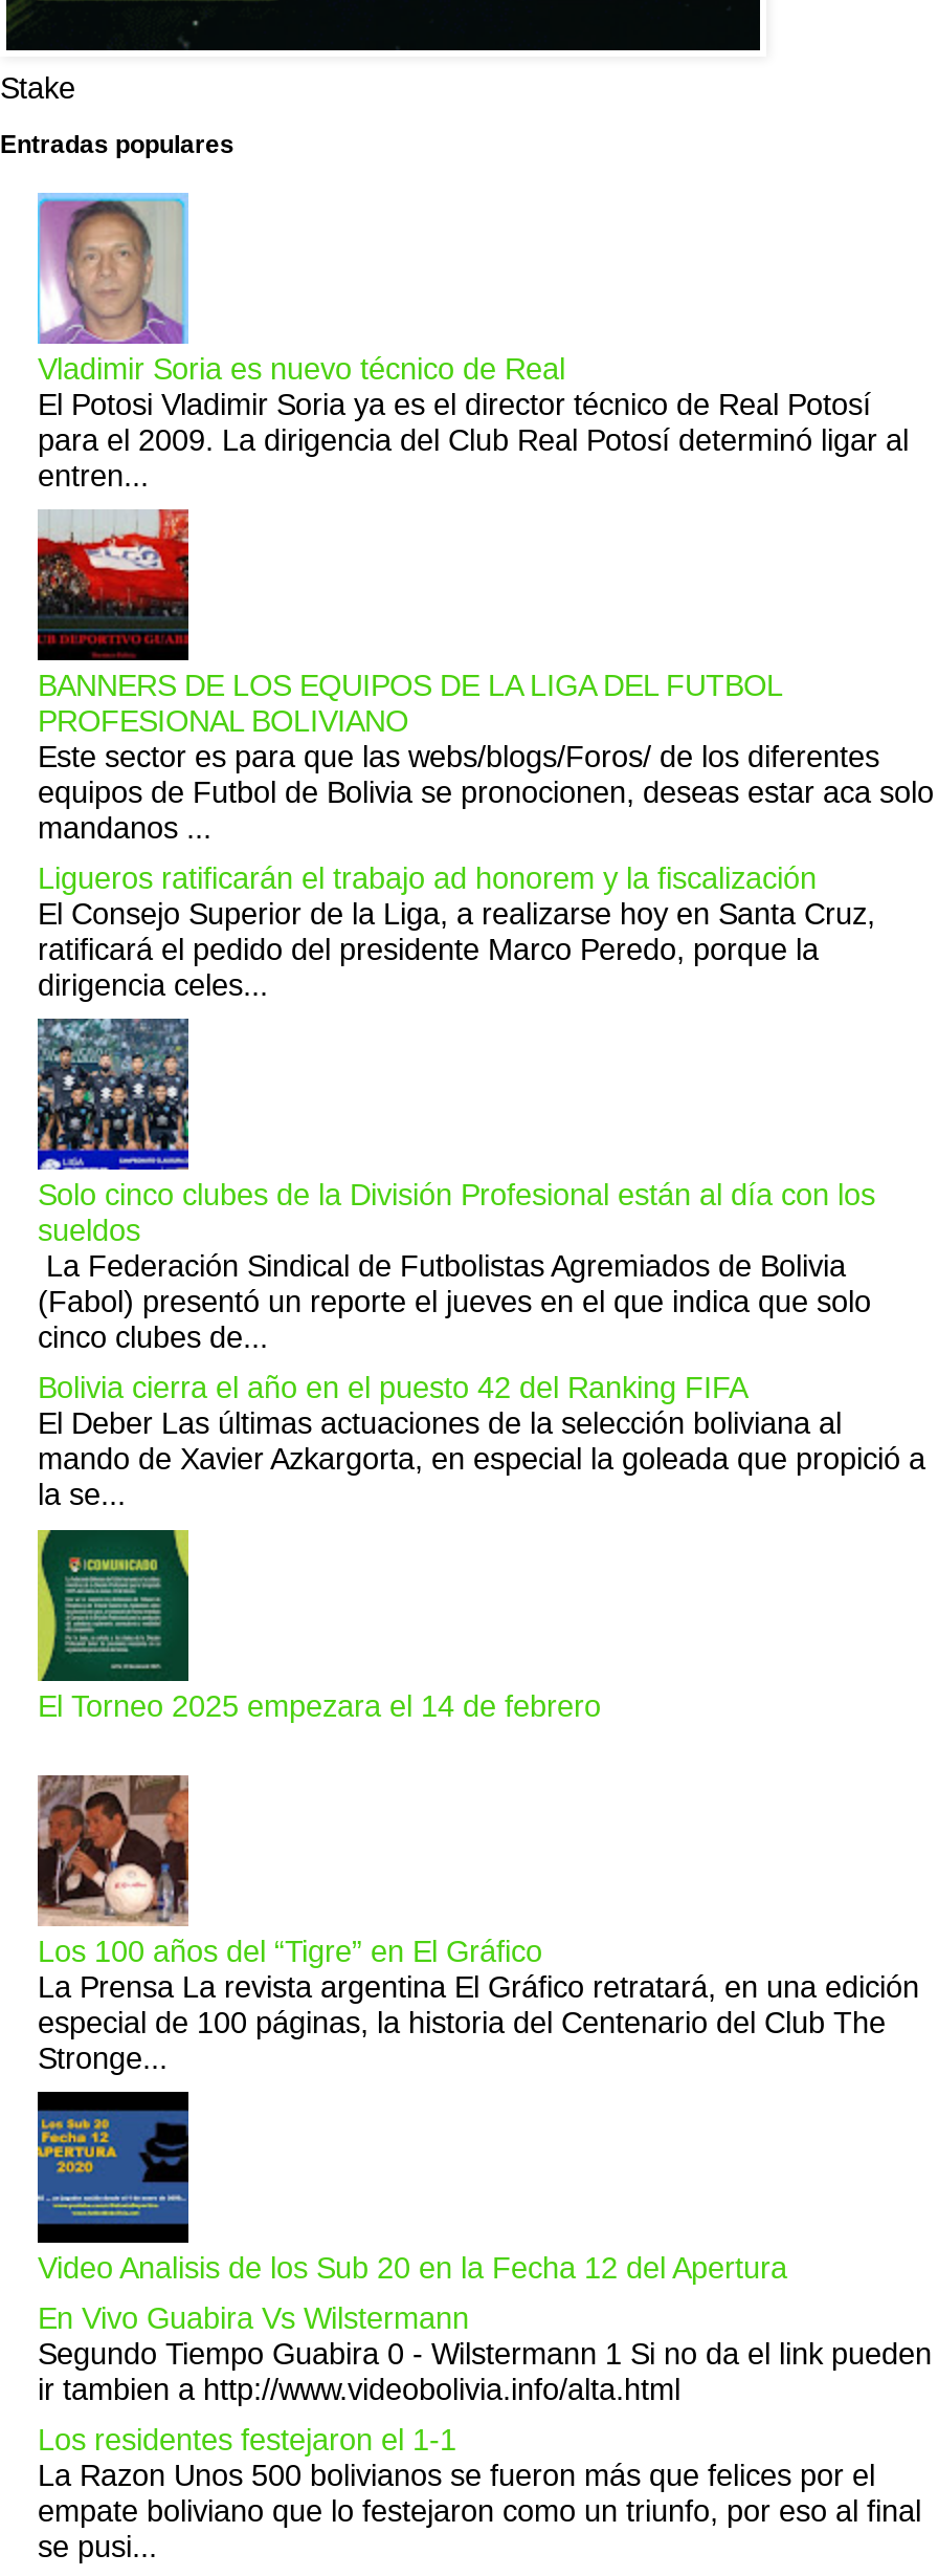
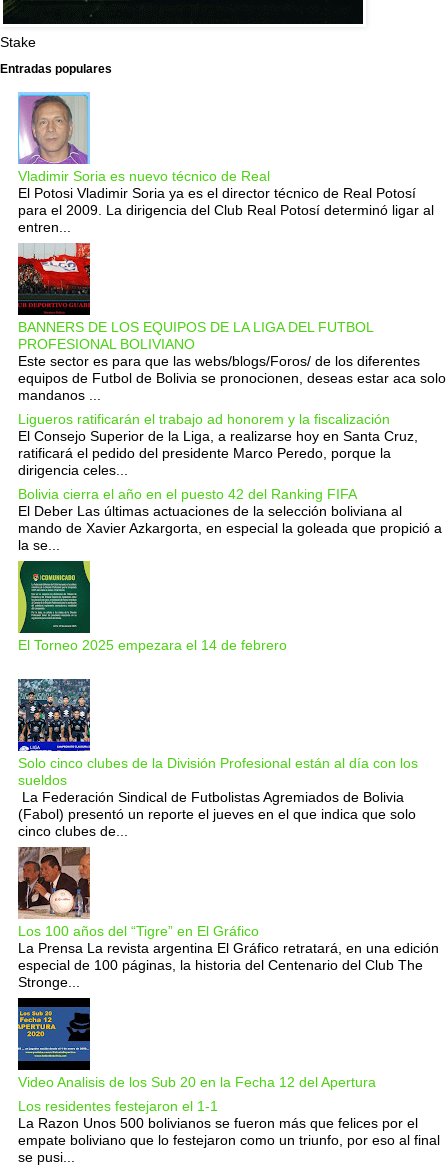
moved down: [image] | Solo cinco clubes de la División Profesional están al día con los | sueldos | La Federación Sindical de Futbolistas Agremiados de Bolivia | (Fabol) presentó un reporte el jueves en el que indica que solo | cinco clubes de...

moved up: [image] | Bolivia cierra el año en el puesto 42 del Ranking FIFA | El Deber Las últimas actuaciones de la selección boliviana al | mando de Xavier Azkargorta, en especial la goleada que propició a | la se... | El Torneo 2025 empezara el 14 de febrero

- En Vivo Guabira Vs Wilstermann
- Segundo Tiempo Guabira 0 - Wilstermann 1 Si no da el link pueden
- ir tambien a http://www.videobolivia.info/alta.html
